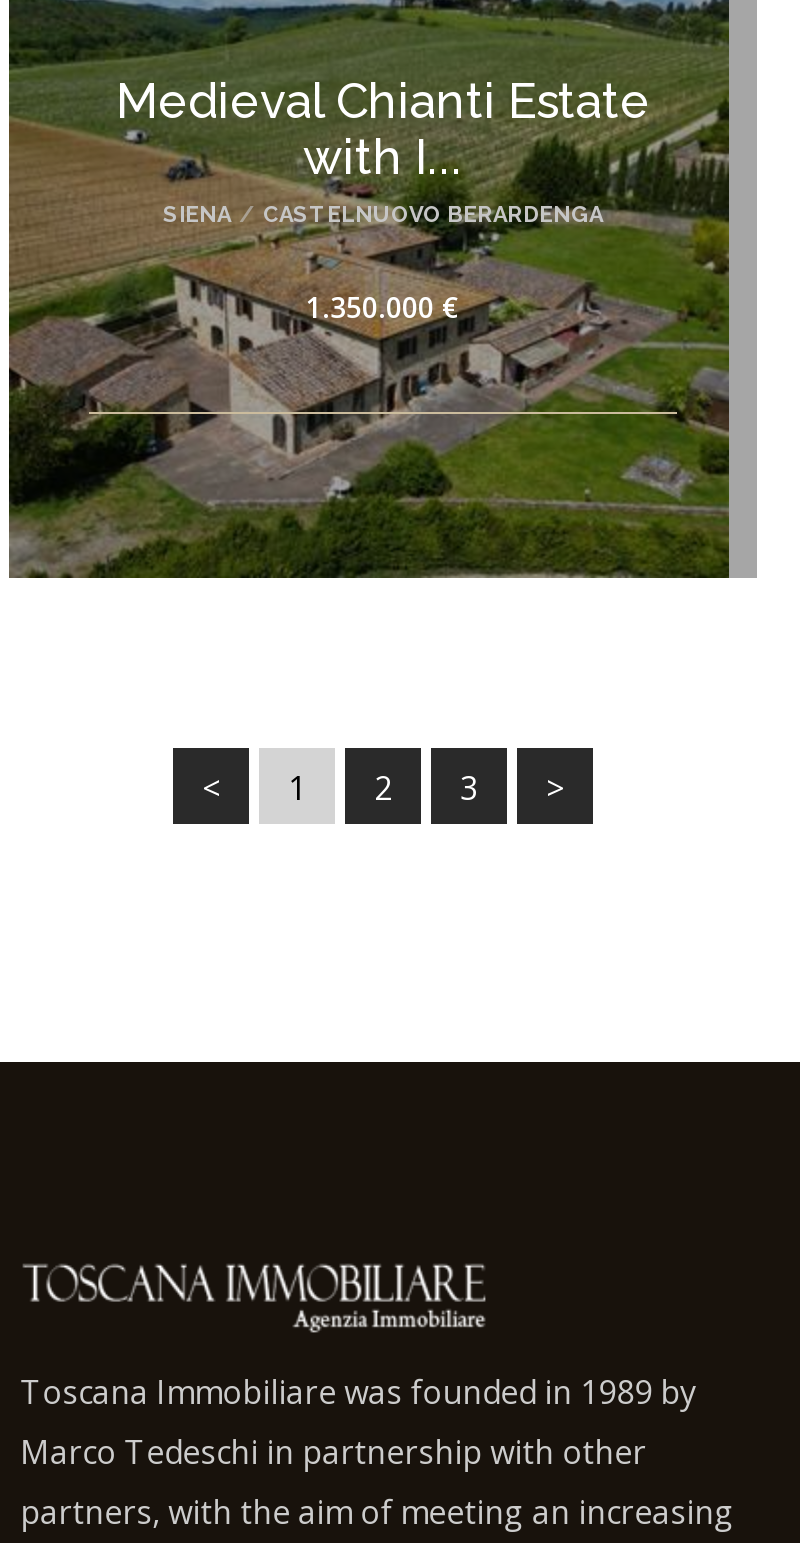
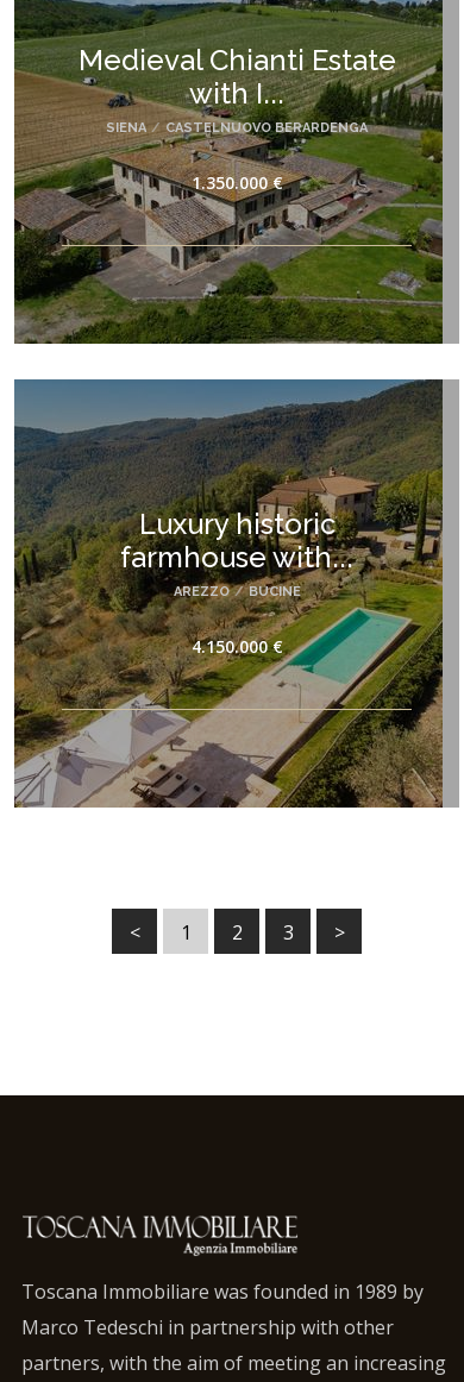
+ [image]
+ Luxury historic
+ farmhouse with...
+ AREZZO / BUCINE
+ 4.150.000 €
